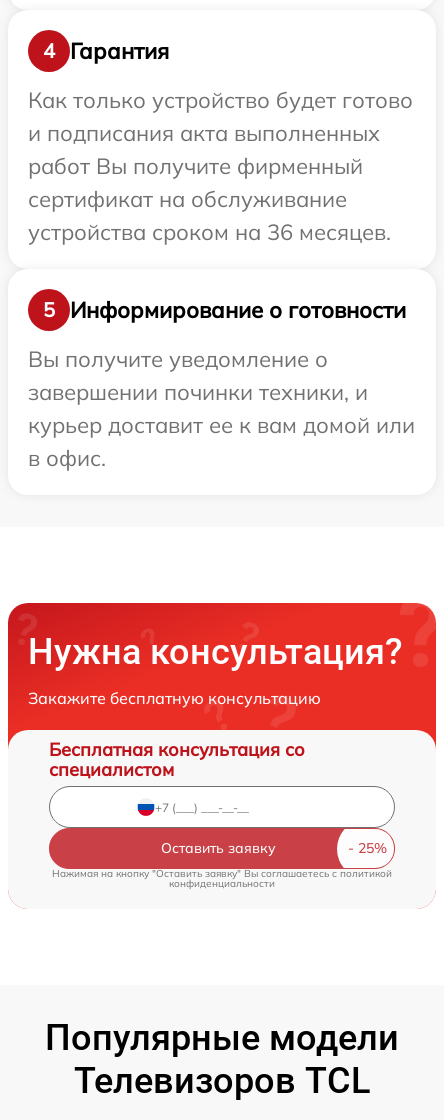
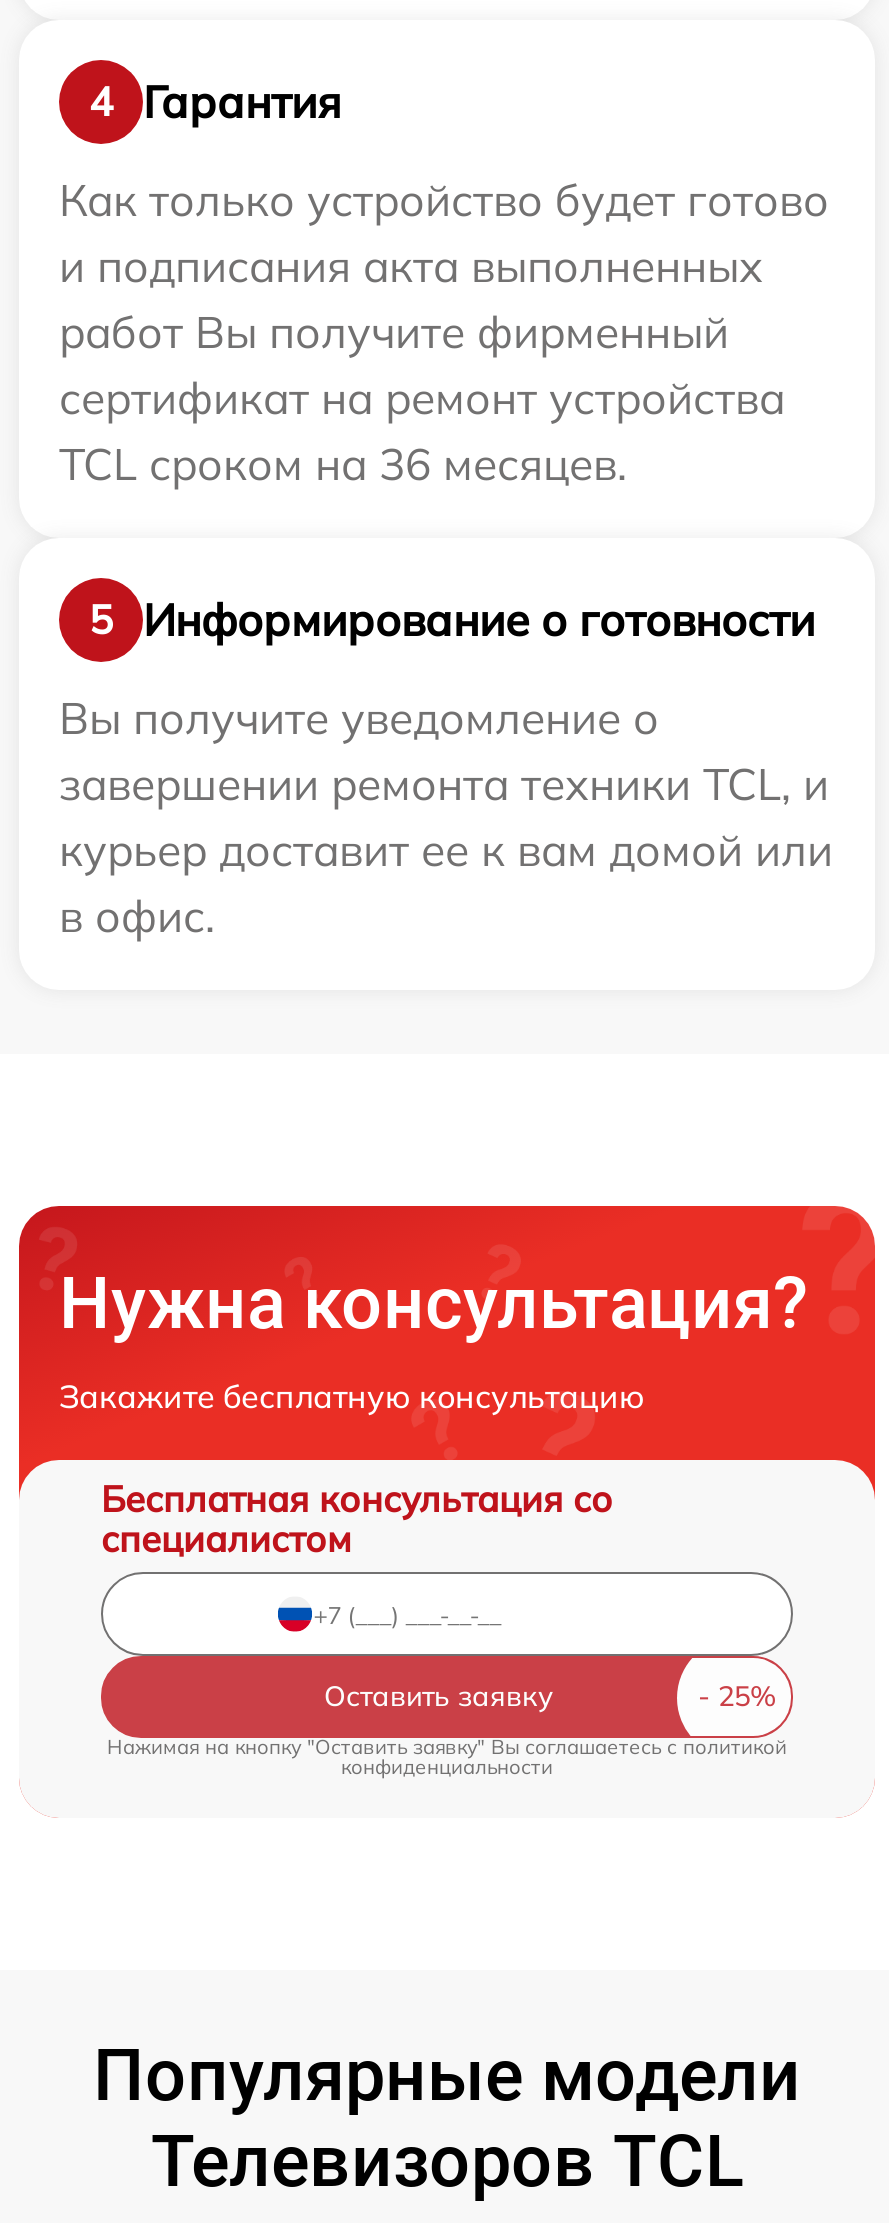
- сертификат на обслуживание
- устройства сроком на 36 месяцев.
+ сертификат на ремонт устройства
+ TCL сроком на 36 месяцев.

- завершении починки техники, и
+ завершении ремонта техники TCL, и
